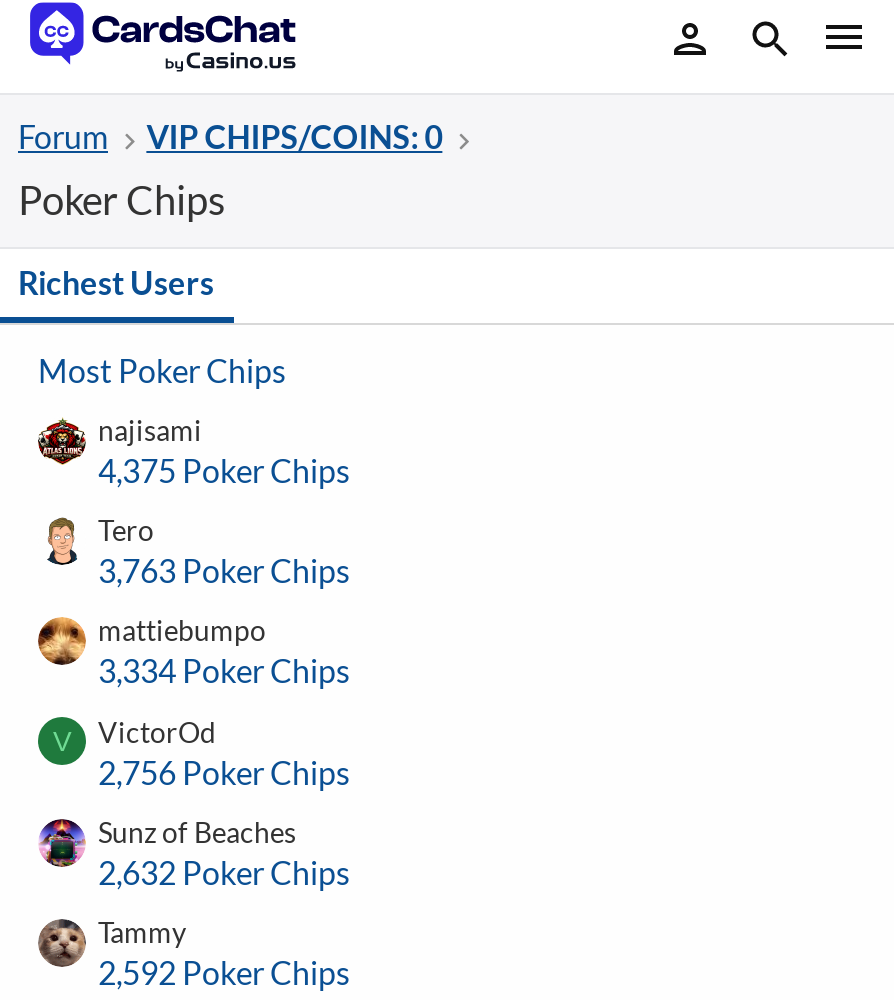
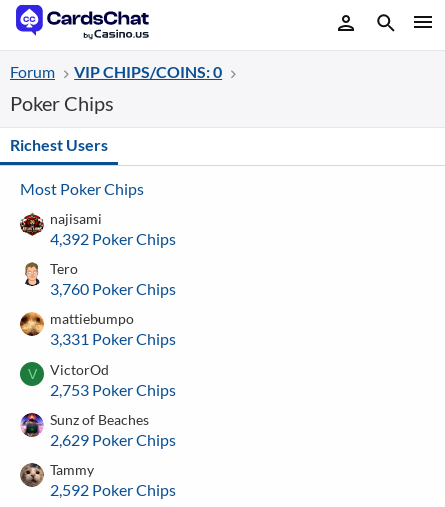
- 4,375 Poker Chips
+ 4,392 Poker Chips

- 3,763 Poker Chips
+ 3,760 Poker Chips

- 3,334 Poker Chips
+ 3,331 Poker Chips

- 2,756 Poker Chips
+ 2,753 Poker Chips

- 2,632 Poker Chips
+ 2,629 Poker Chips
